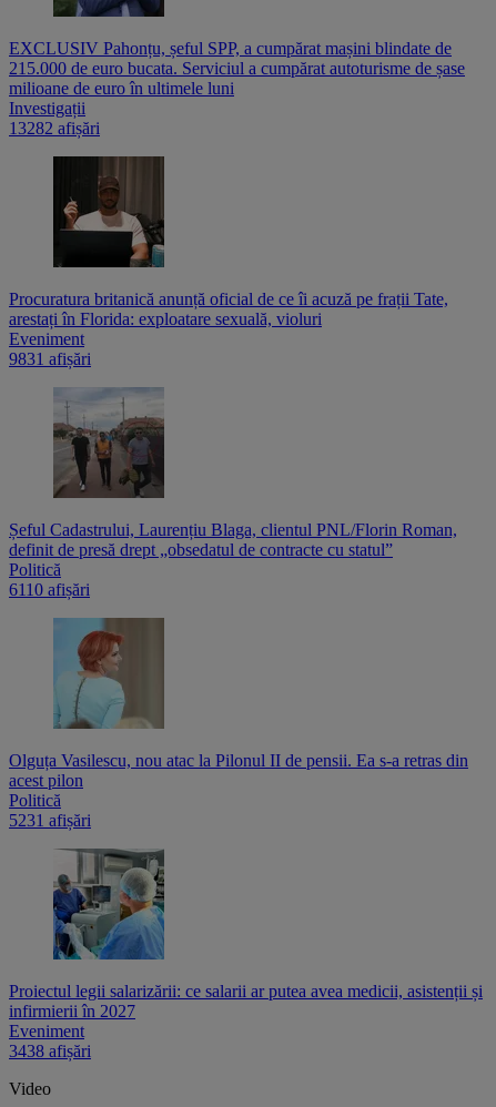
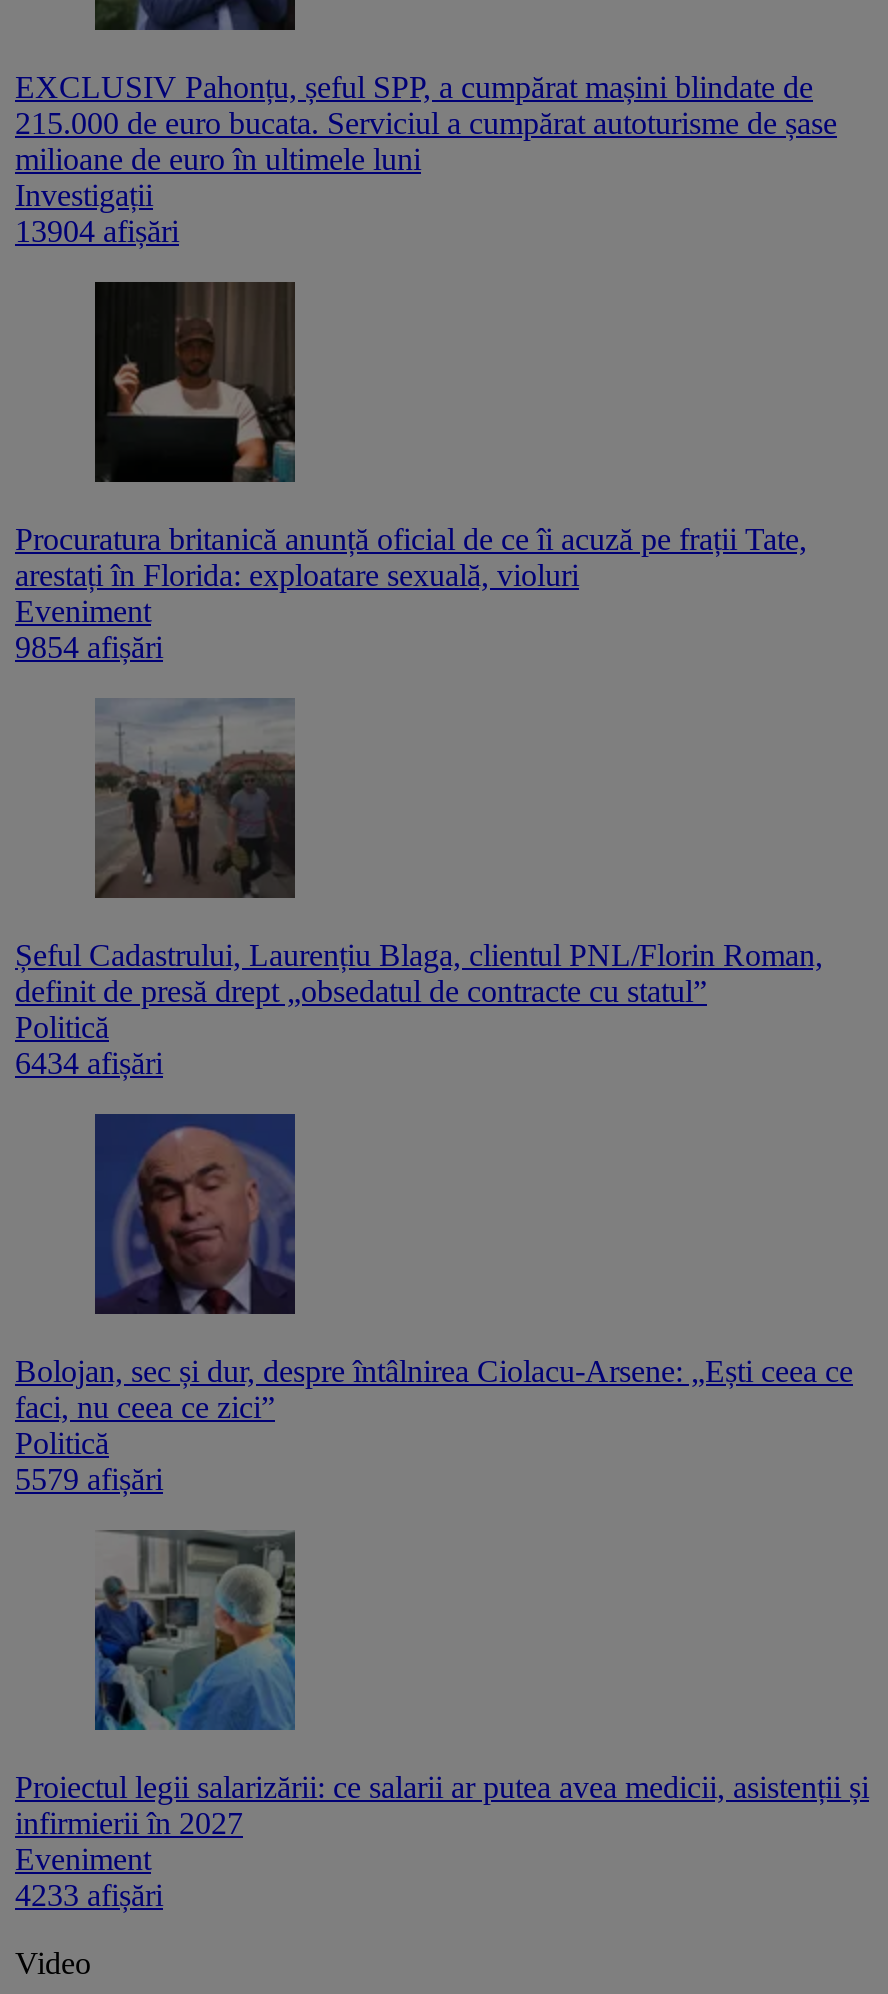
- 13282 afișări
+ 13904 afișări

- 9831 afișări
+ 9854 afișări

- 6110 afișări
+ 6434 afișări

- [image]
- Olguța Vasilescu, nou atac la Pilonul II de pensii. Ea s-a retras din
- acest pilon
+ [image]
+ Bolojan, sec și dur, despre întâlnirea Ciolacu-Arsene: „Ești ceea ce
+ faci, nu ceea ce zici”

- 5231 afișări
+ 5579 afișări

- 3438 afișări
+ 4233 afișări
